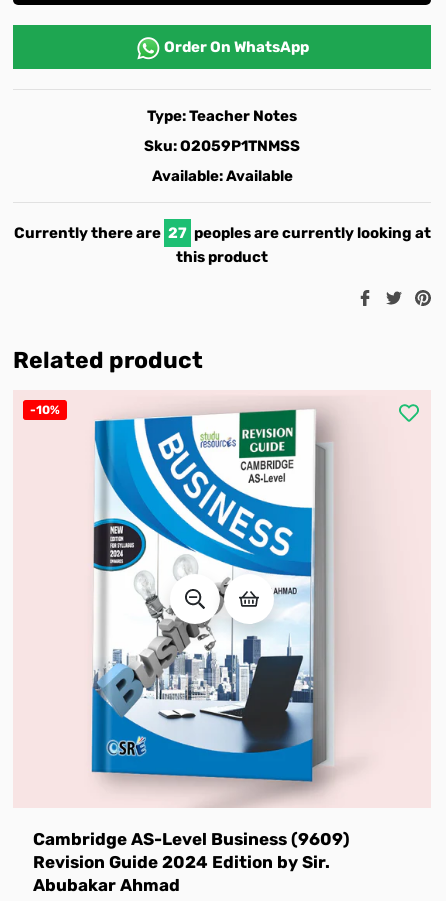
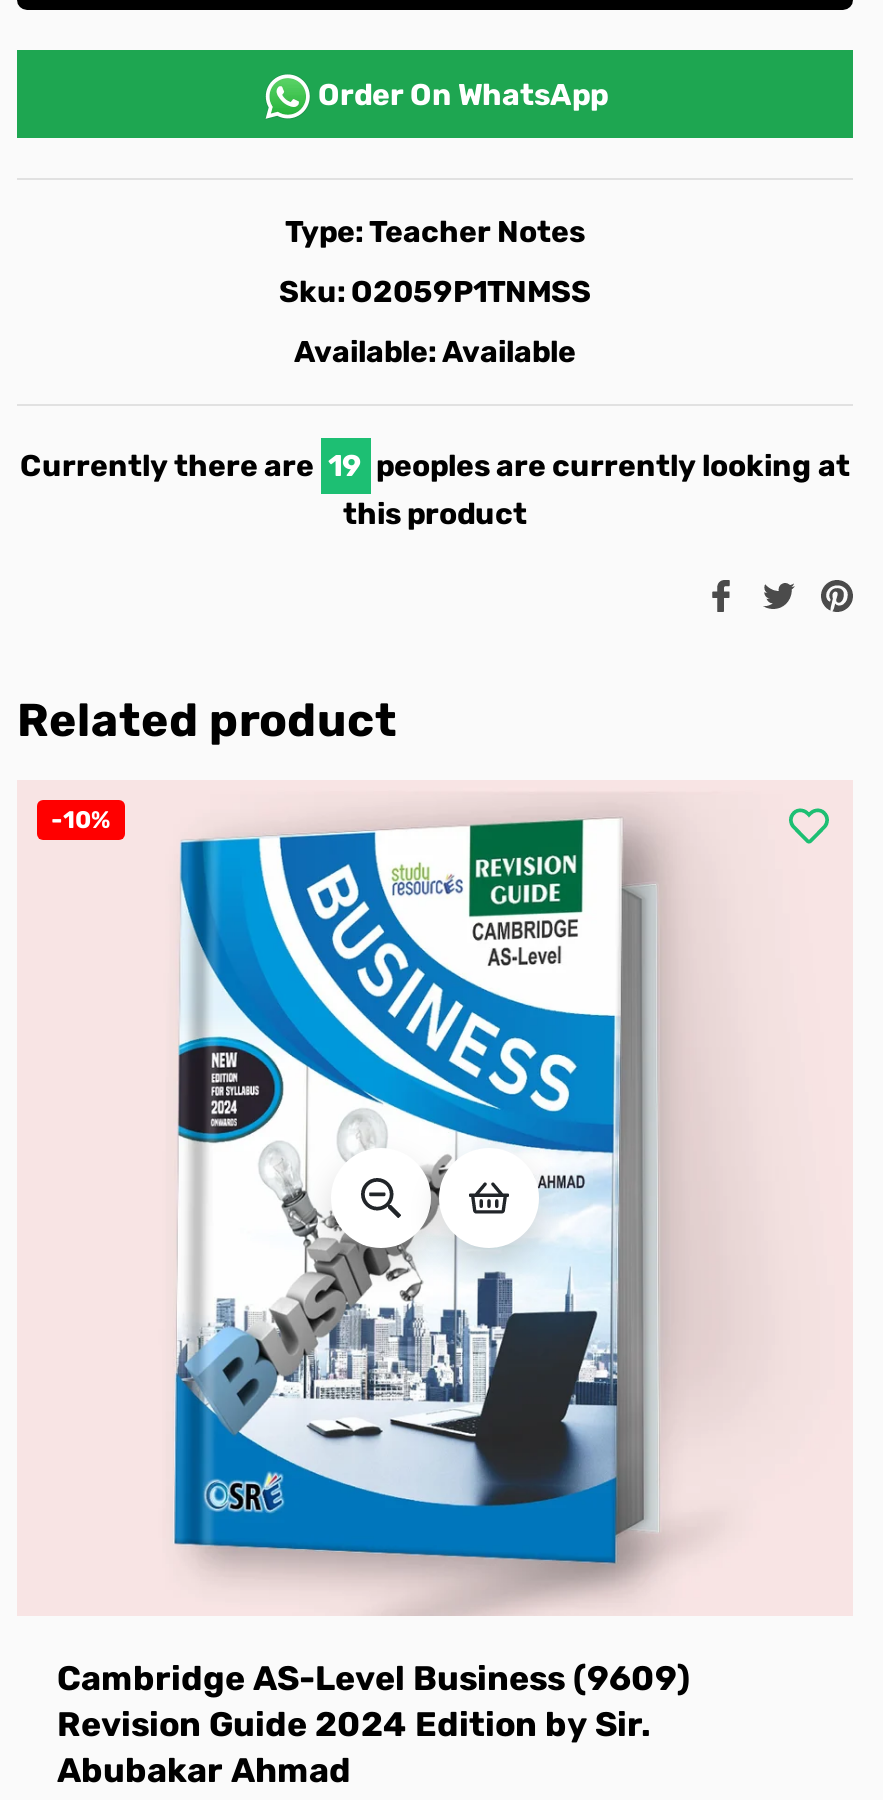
- Currently there are 27 peoples are currently looking at
+ Currently there are 19 peoples are currently looking at
